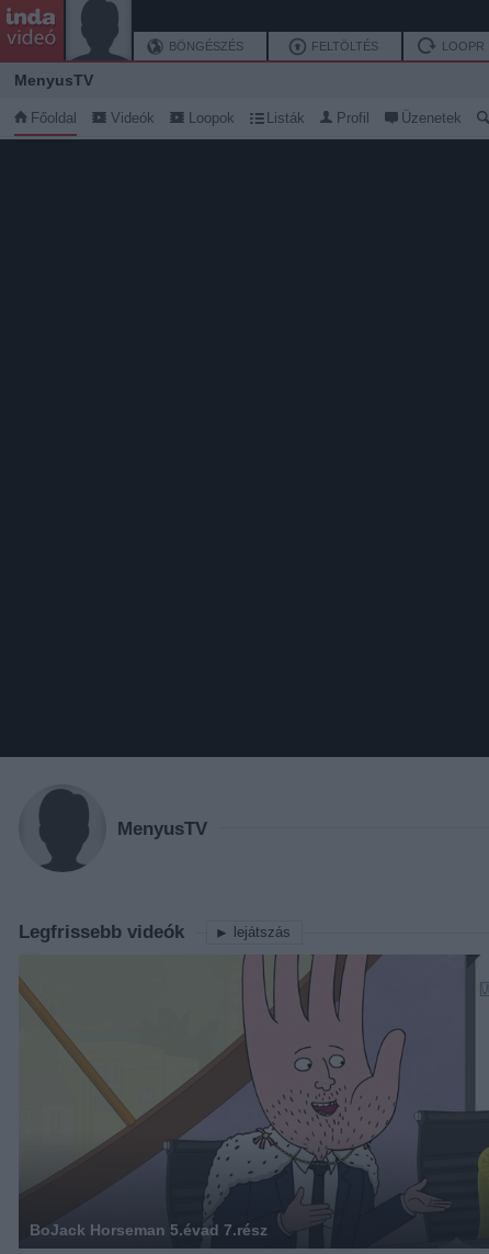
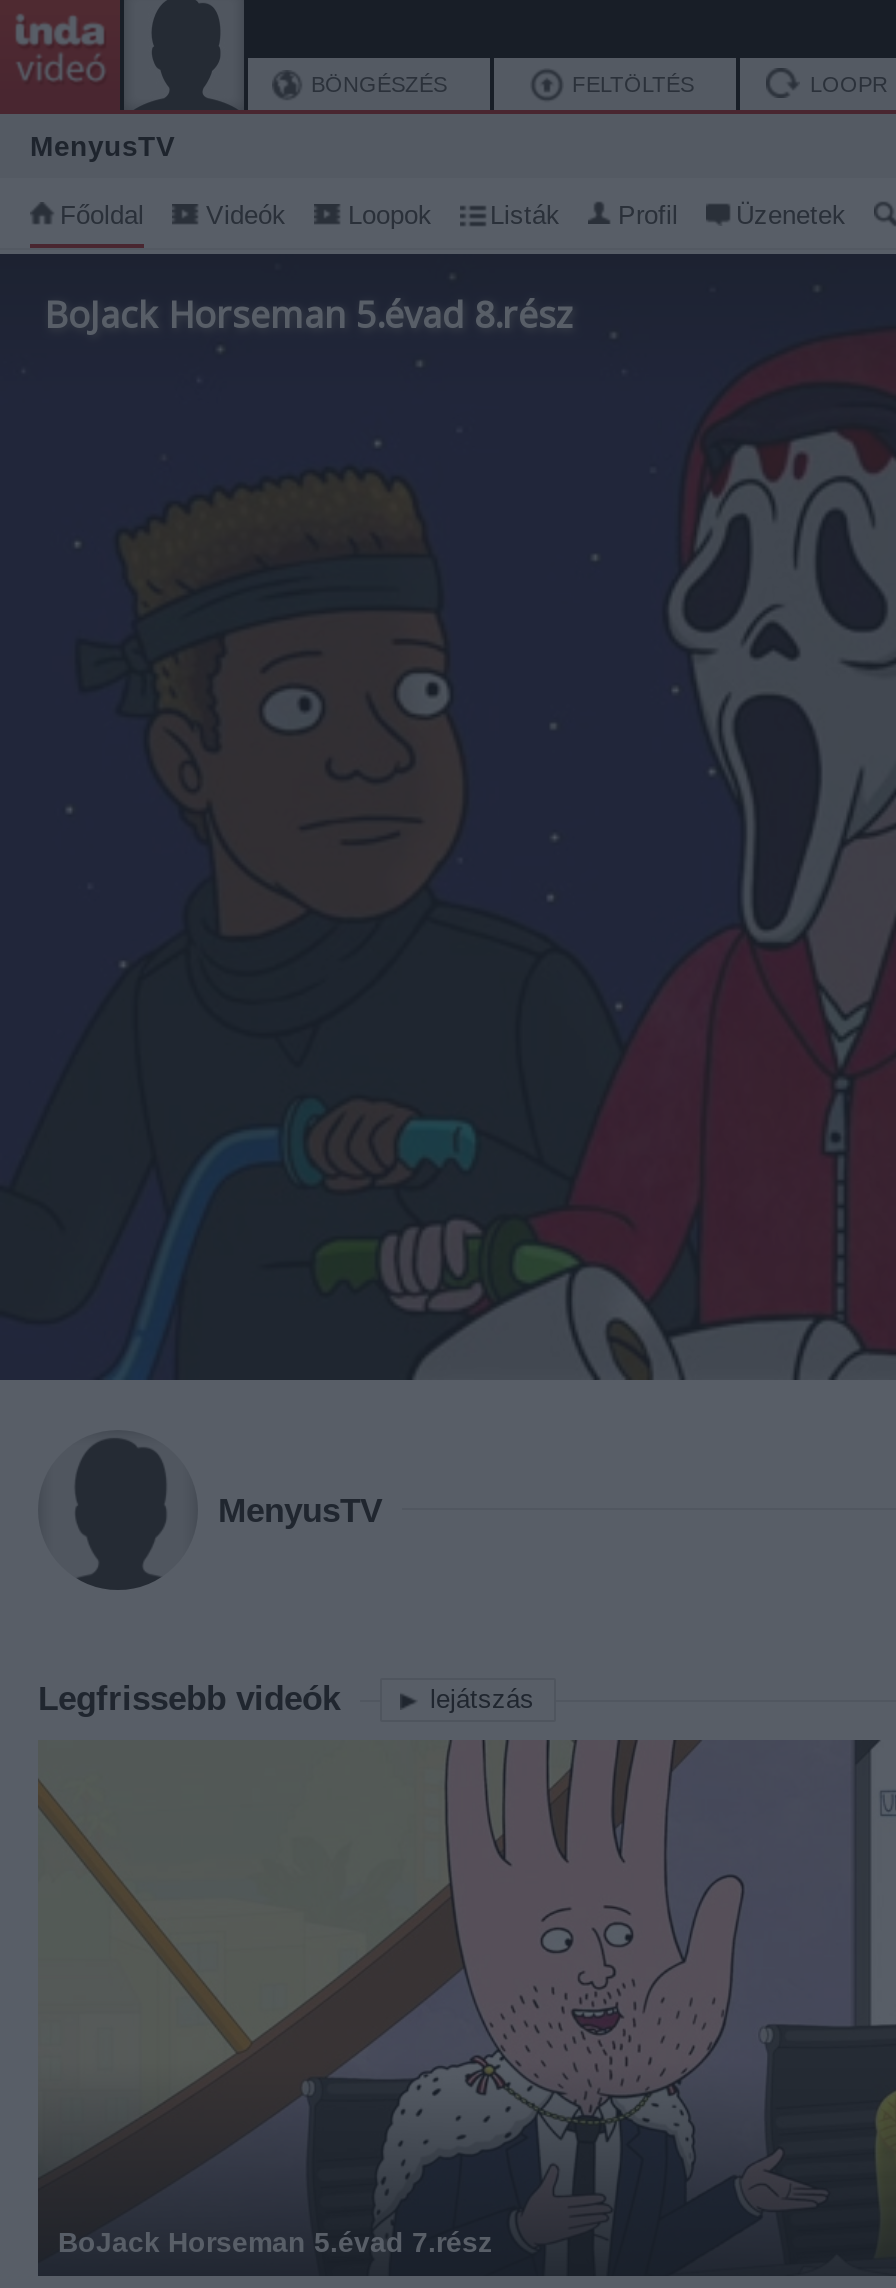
+ [image]
